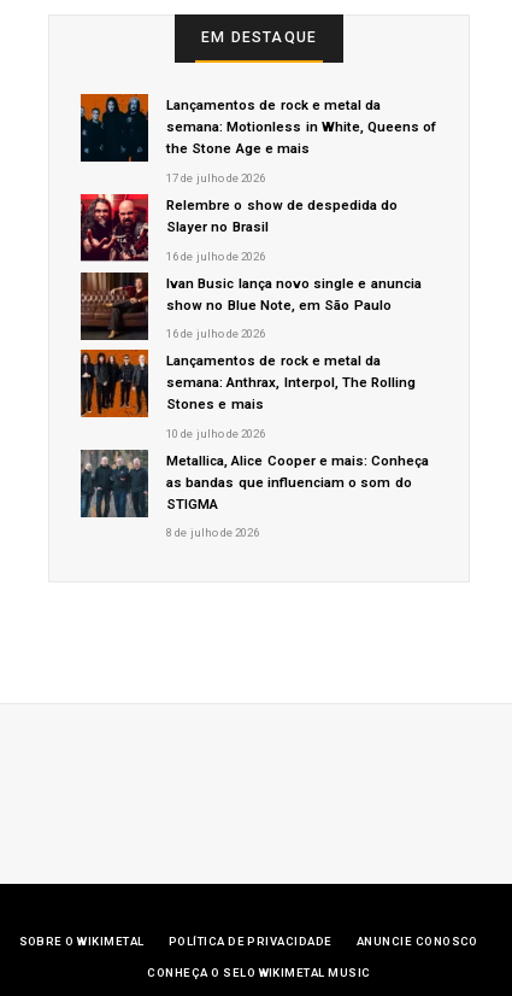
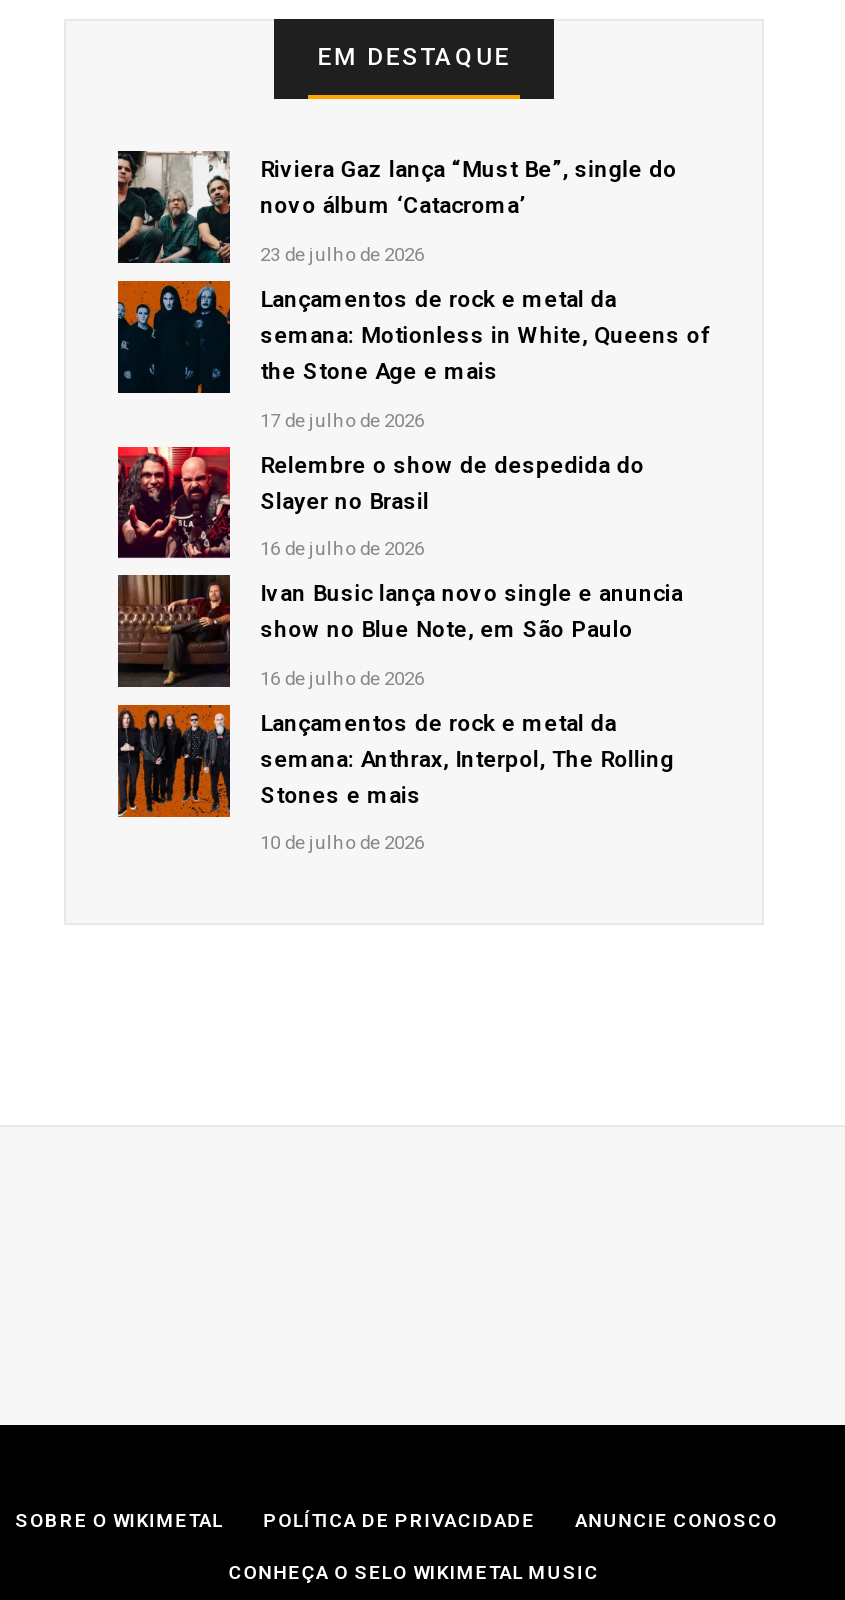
+ [image]
+ Riviera Gaz lança “Must Be”, single do
+ novo álbum ‘Catacroma’
+ 23 de julho de 2026

moved down: [image] | Lançamentos de rock e metal da | semana: Motionless in White, Queens of | ... | Stones e mais | 10 de julho de 2026

- [image]
- Metallica, Alice Cooper e mais: Conheça
- as bandas que influenciam o som do
- STIGMA
- 8 de julho de 2026
